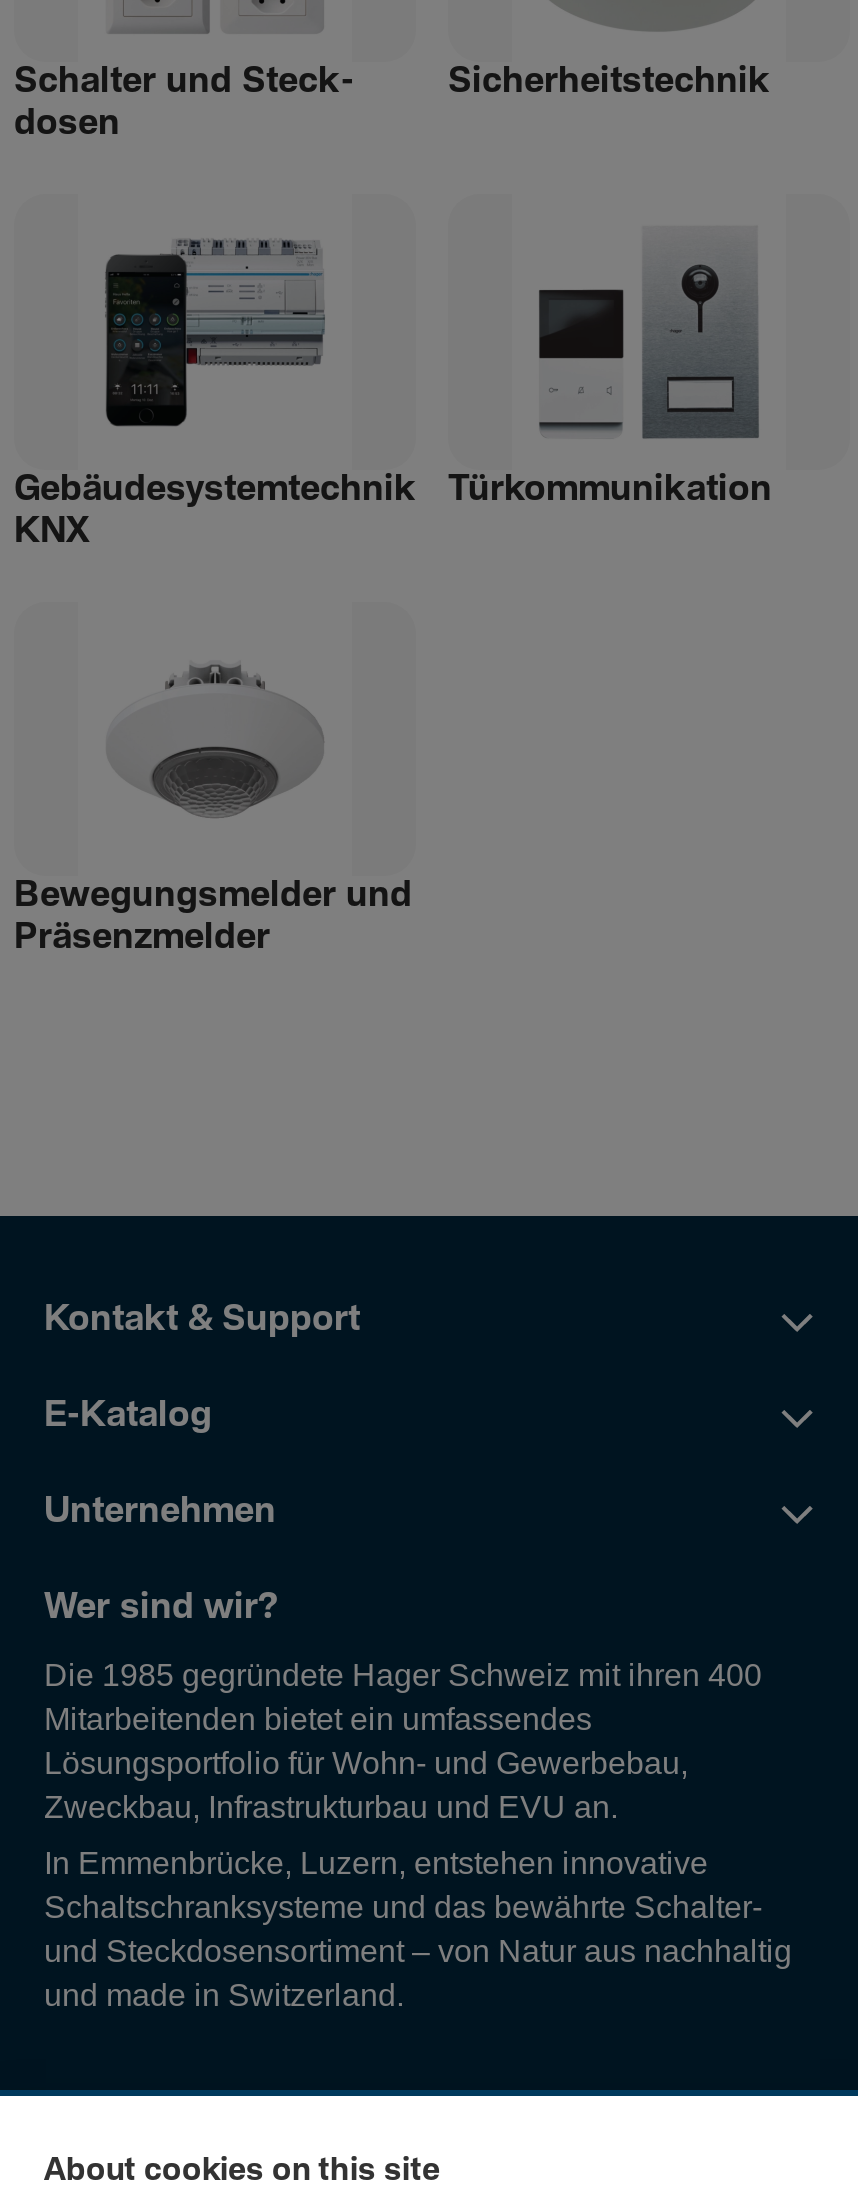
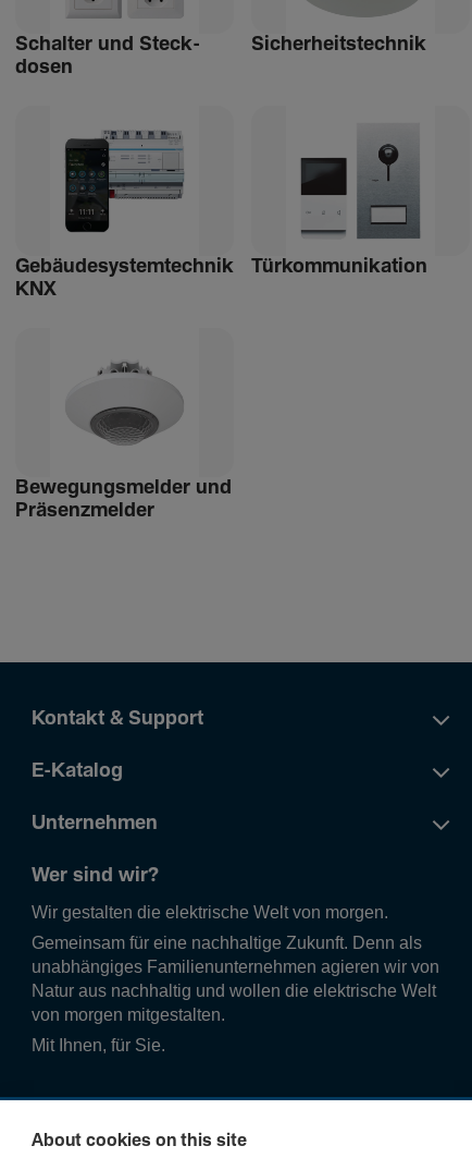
- Die 1985 gegründete Hager Schweiz mit ihren 400
- Mitarbeitenden bietet ein umfassendes
- Lösungsportfolio für Wohn- und Gewerbebau,
- Zweckbau, Infrastrukturbau und EVU an.
- In Emmenbrücke, Luzern, entstehen innovative
- Schaltschranksysteme und das bewährte Schalter-
- und Steckdosensortiment – von Natur aus nachhaltig
- und made in Switzerland.
+ Wir gestalten die elektrische Welt von morgen.
+ Gemeinsam für eine nachhaltige Zukunft. Denn als
+ unabhängiges Familienunternehmen agieren wir von
+ Natur aus nachhaltig und wollen die elektrische Welt
+ von morgen mitgestalten.
+ Mit Ihnen, für Sie.
